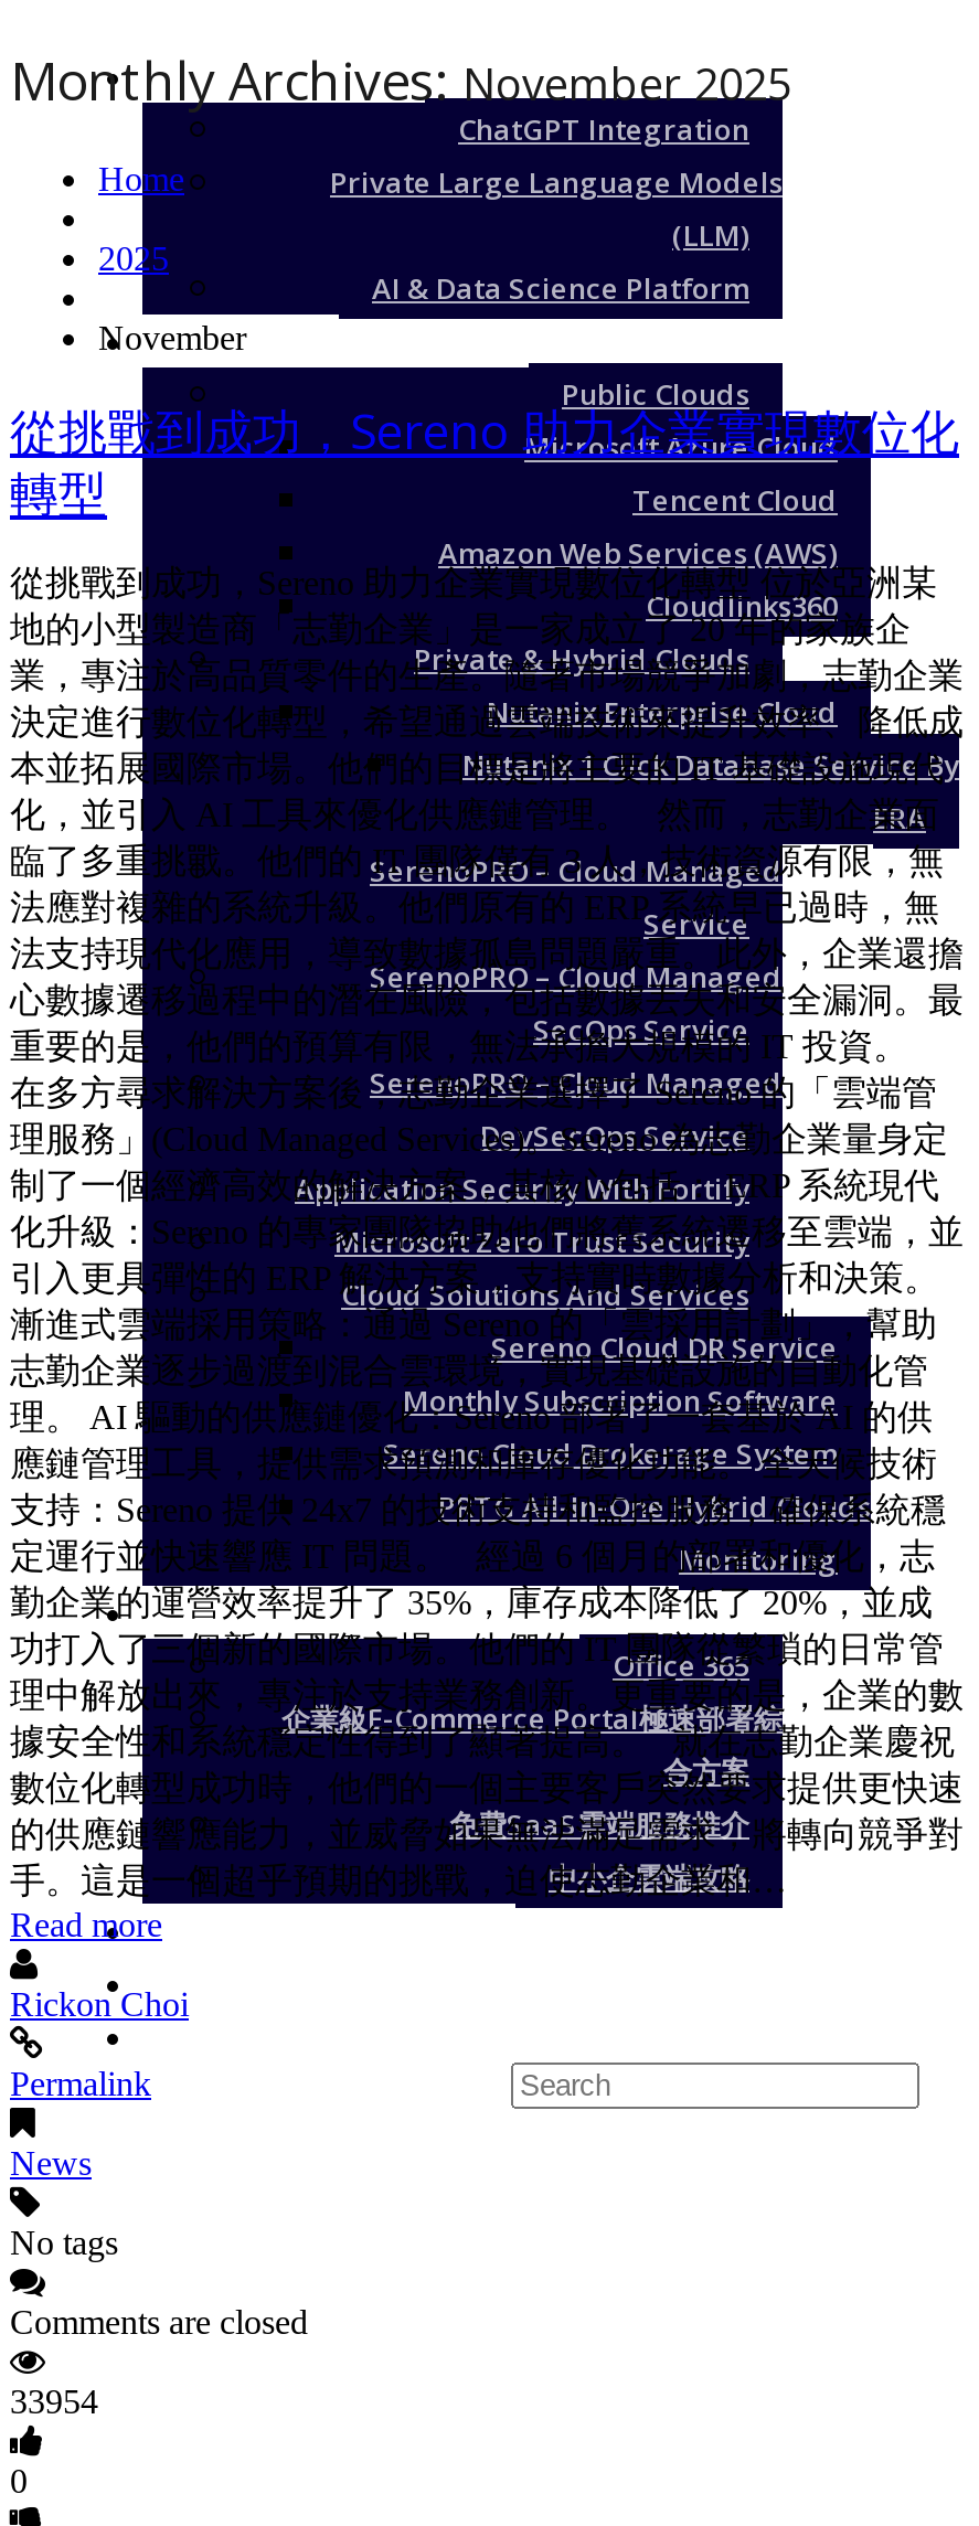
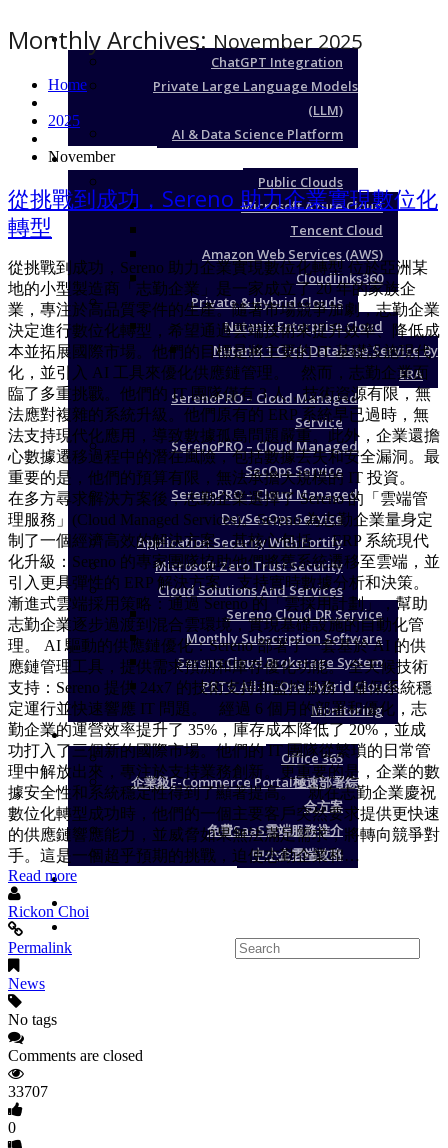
- 33954
+ 33707
